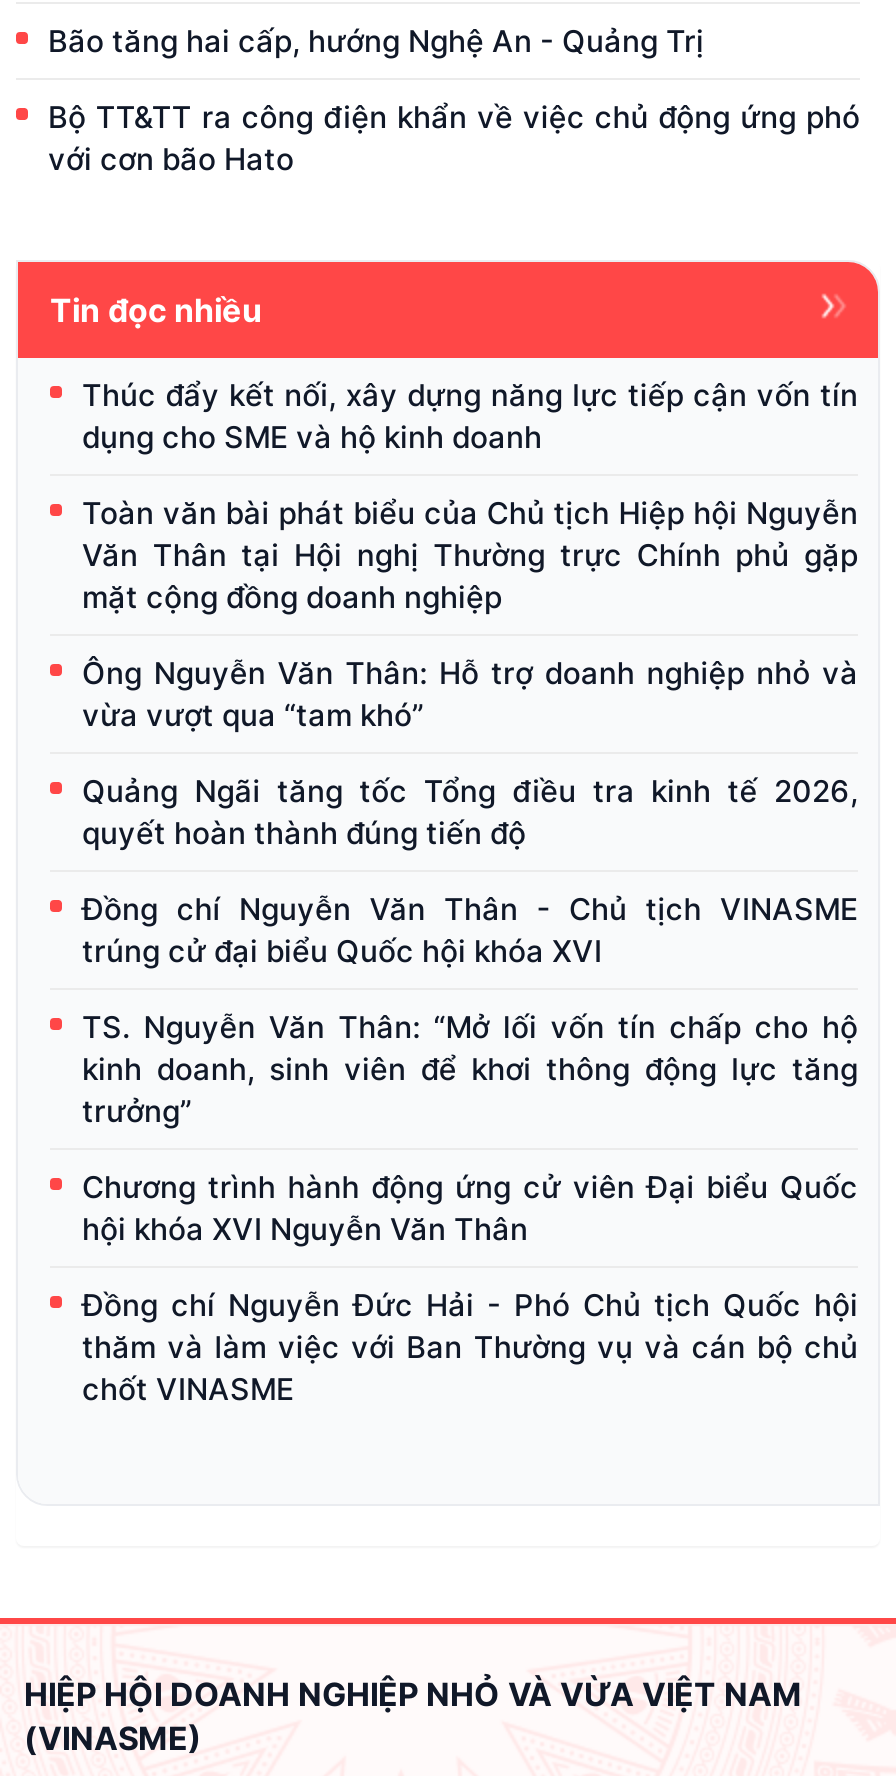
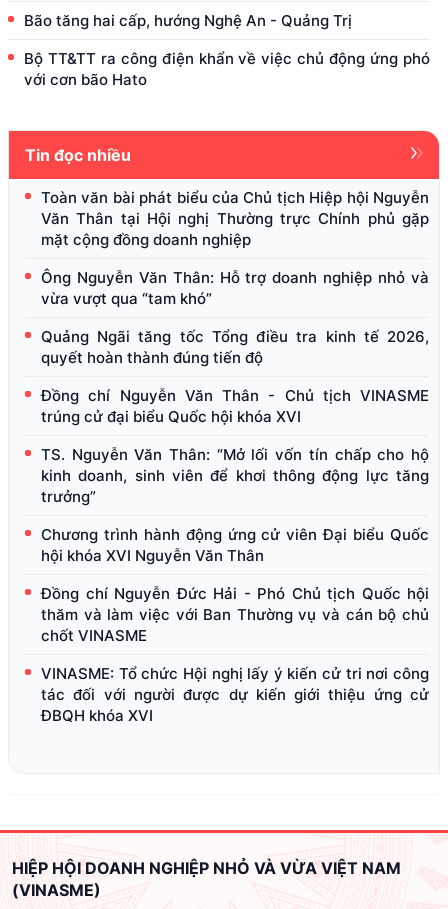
- Thúc đẩy kết nối, xây dựng năng lực tiếp cận vốn tín
- dụng cho SME và hộ kinh doanh

moved up: Toàn văn bài phát biểu của Chủ tịch Hiệp hội Nguyễn | Văn Thân tại Hội nghị Thường trực Chính phủ gặp | mặt cộng đồng doanh nghiệp | ... | thăm và làm việc với Ban Thường vụ và cán bộ chủ | chốt VINASME

+ VINASME: Tổ chức Hội nghị lấy ý kiến cử tri nơi công
+ tác đối với người được dự kiến giới thiệu ứng cử
+ ĐBQH khóa XVI
